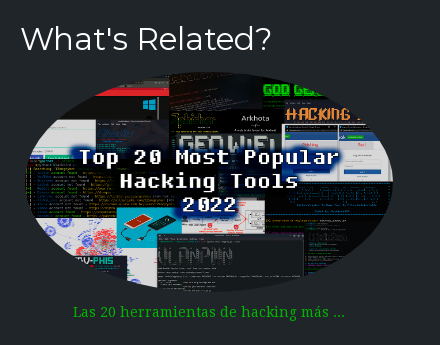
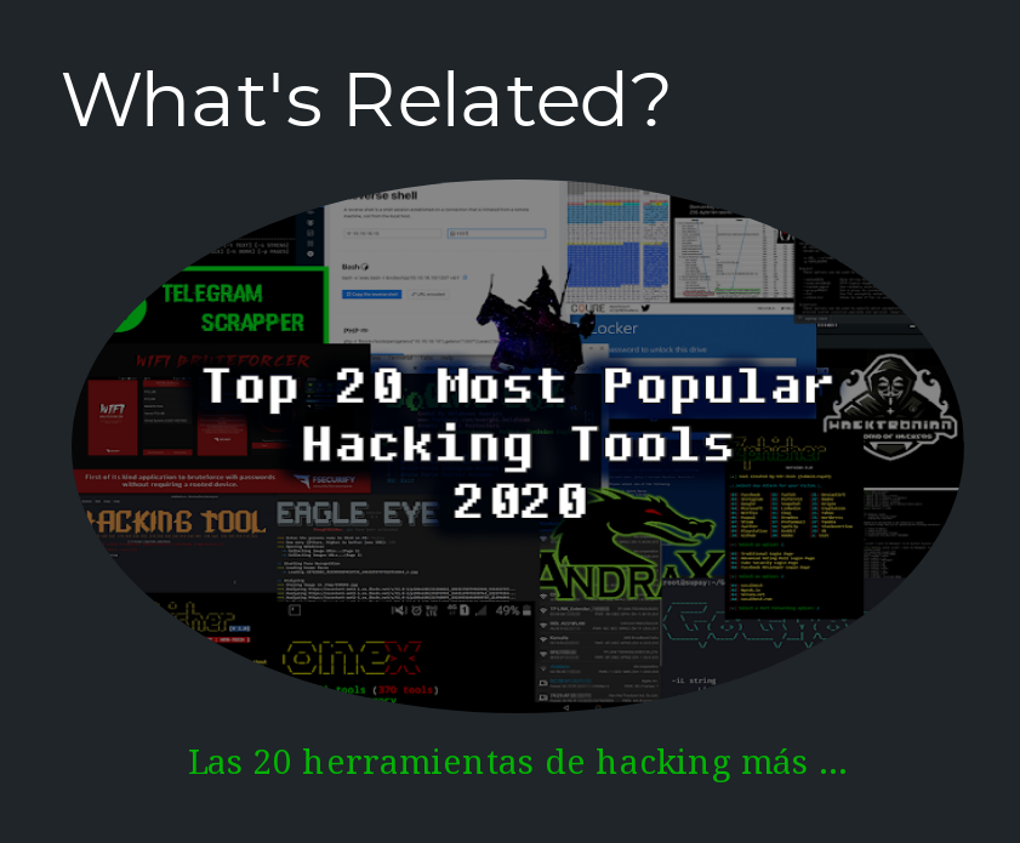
- [image]
+ [image]
